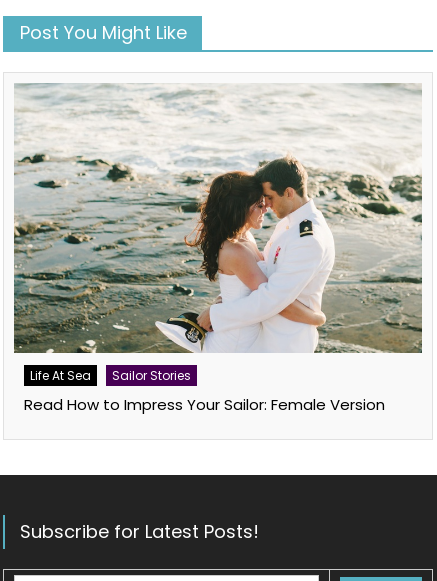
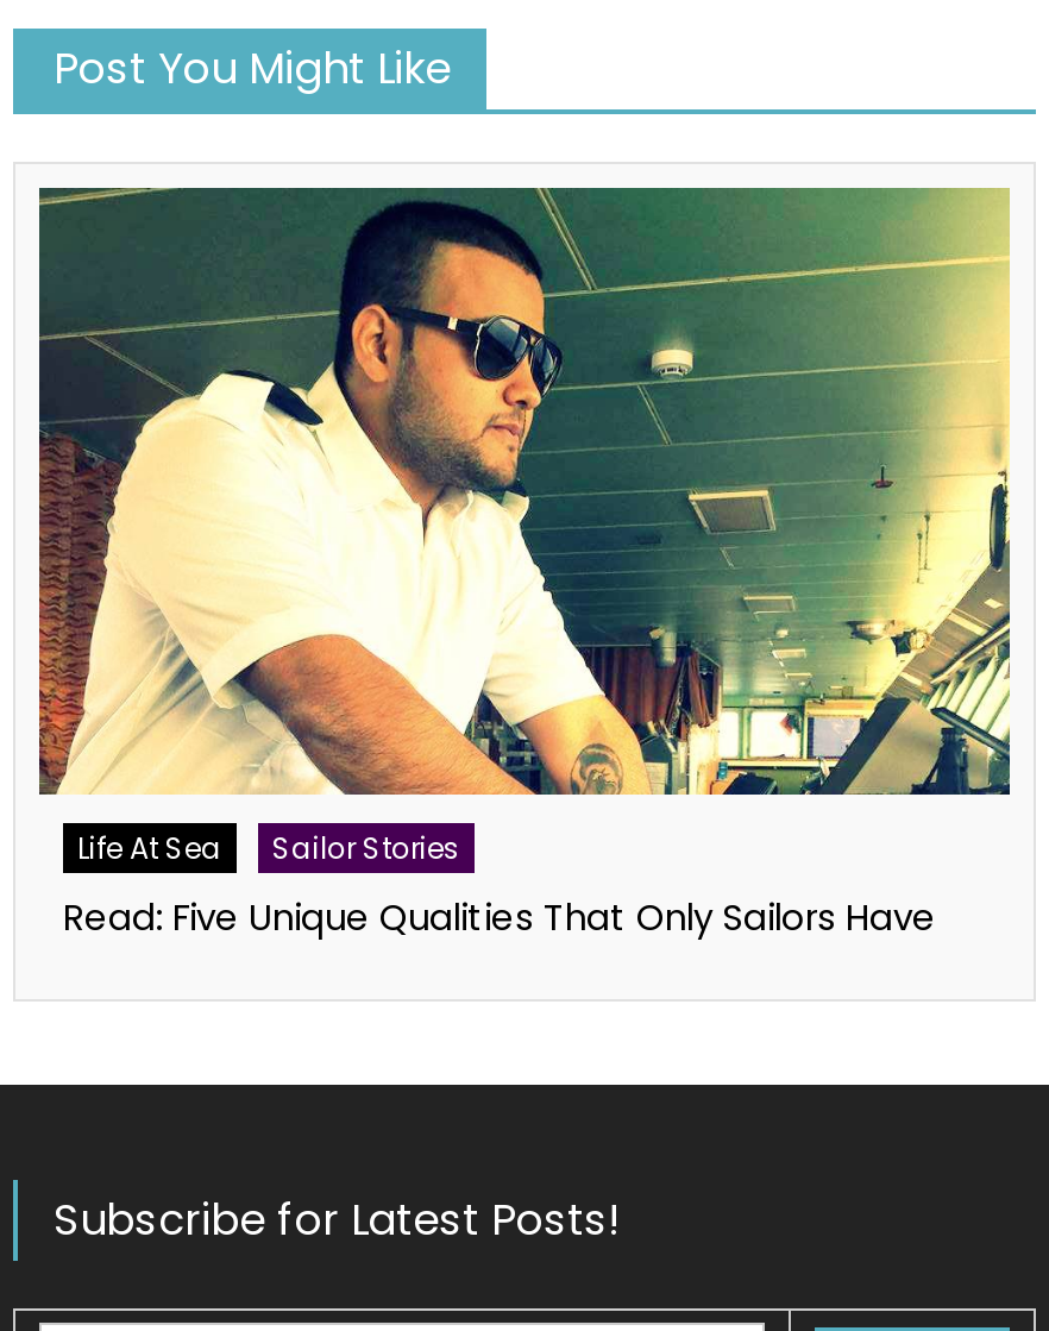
- [image]
+ [image]

- Read How to Impress Your Sailor: Female Version
+ Read: Five Unique Qualities That Only Sailors Have
